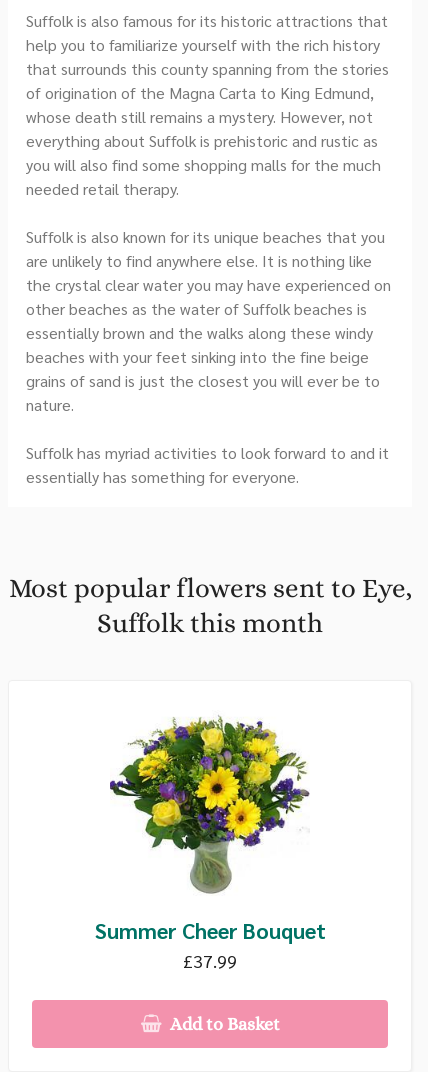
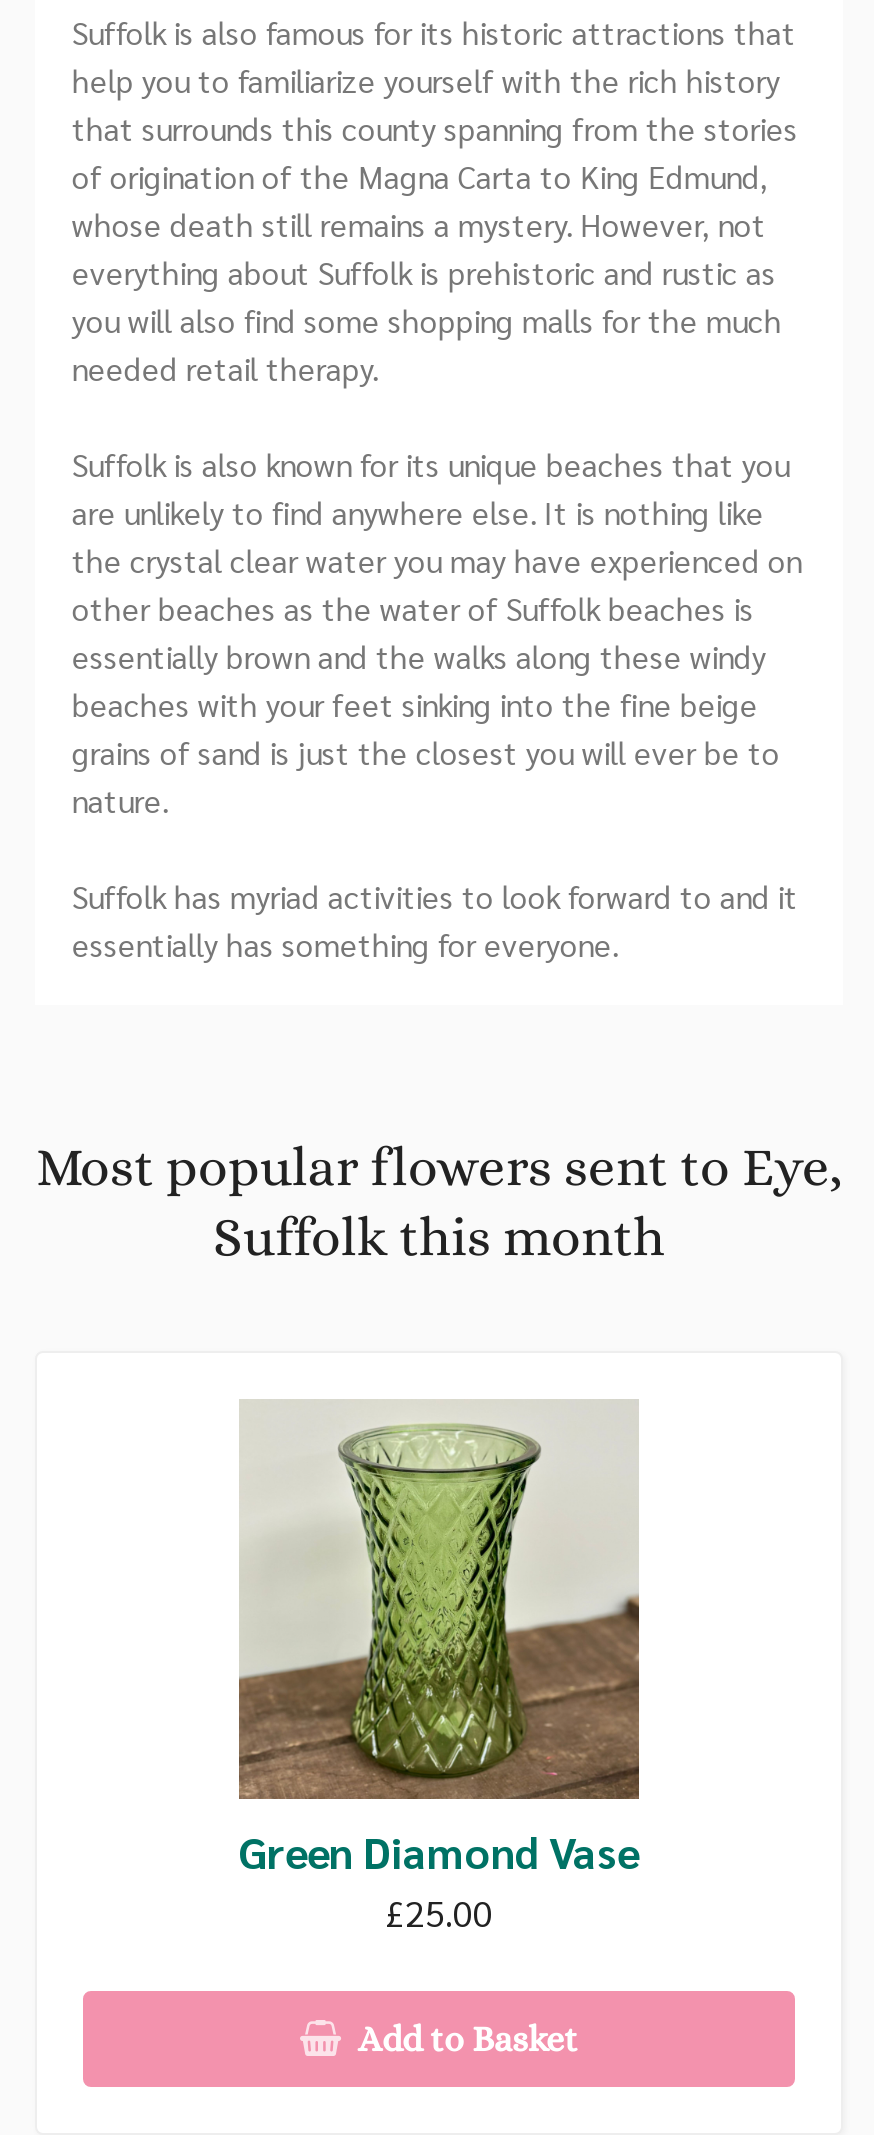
- [image]
- Summer Cheer Bouquet
- £37.99
+ [image]
+ Green Diamond Vase
+ £25.00
